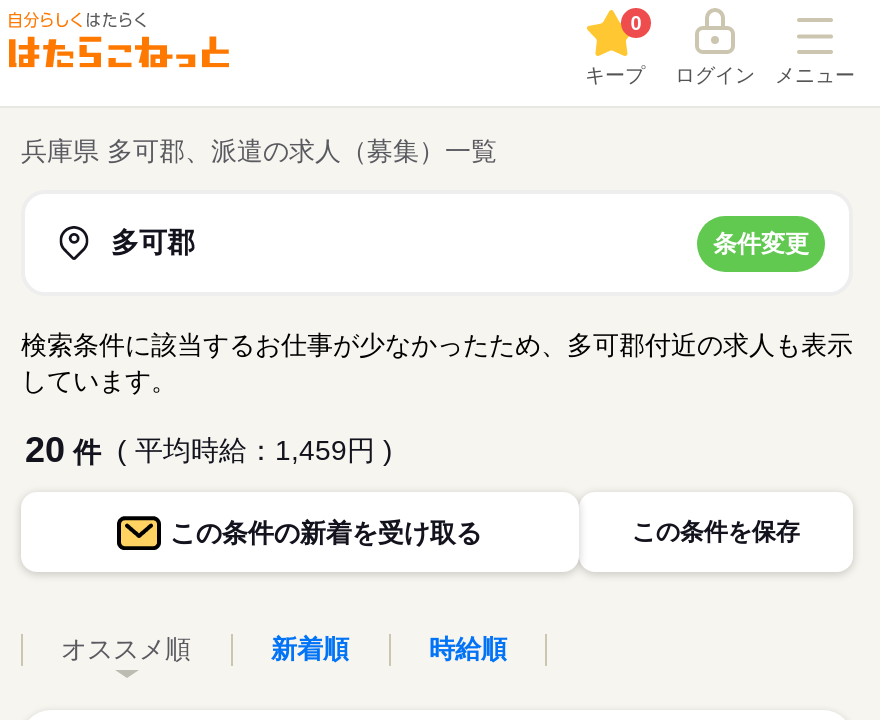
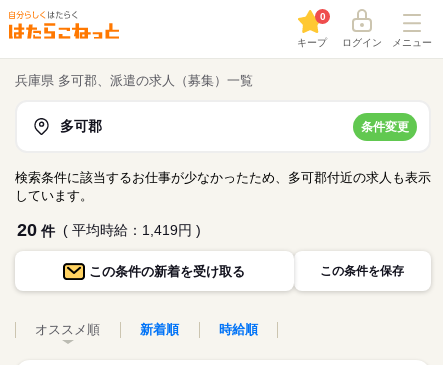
- 20件 ( 平均時給：1,459円 )
+ 20件 ( 平均時給：1,419円 )
